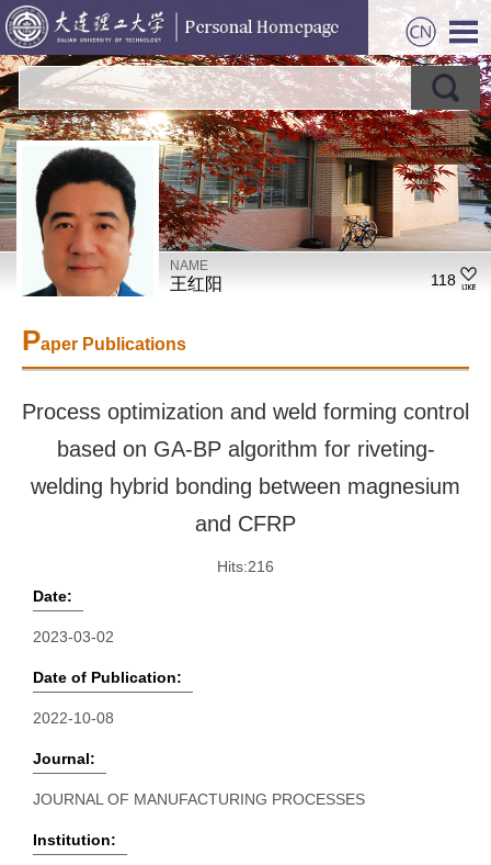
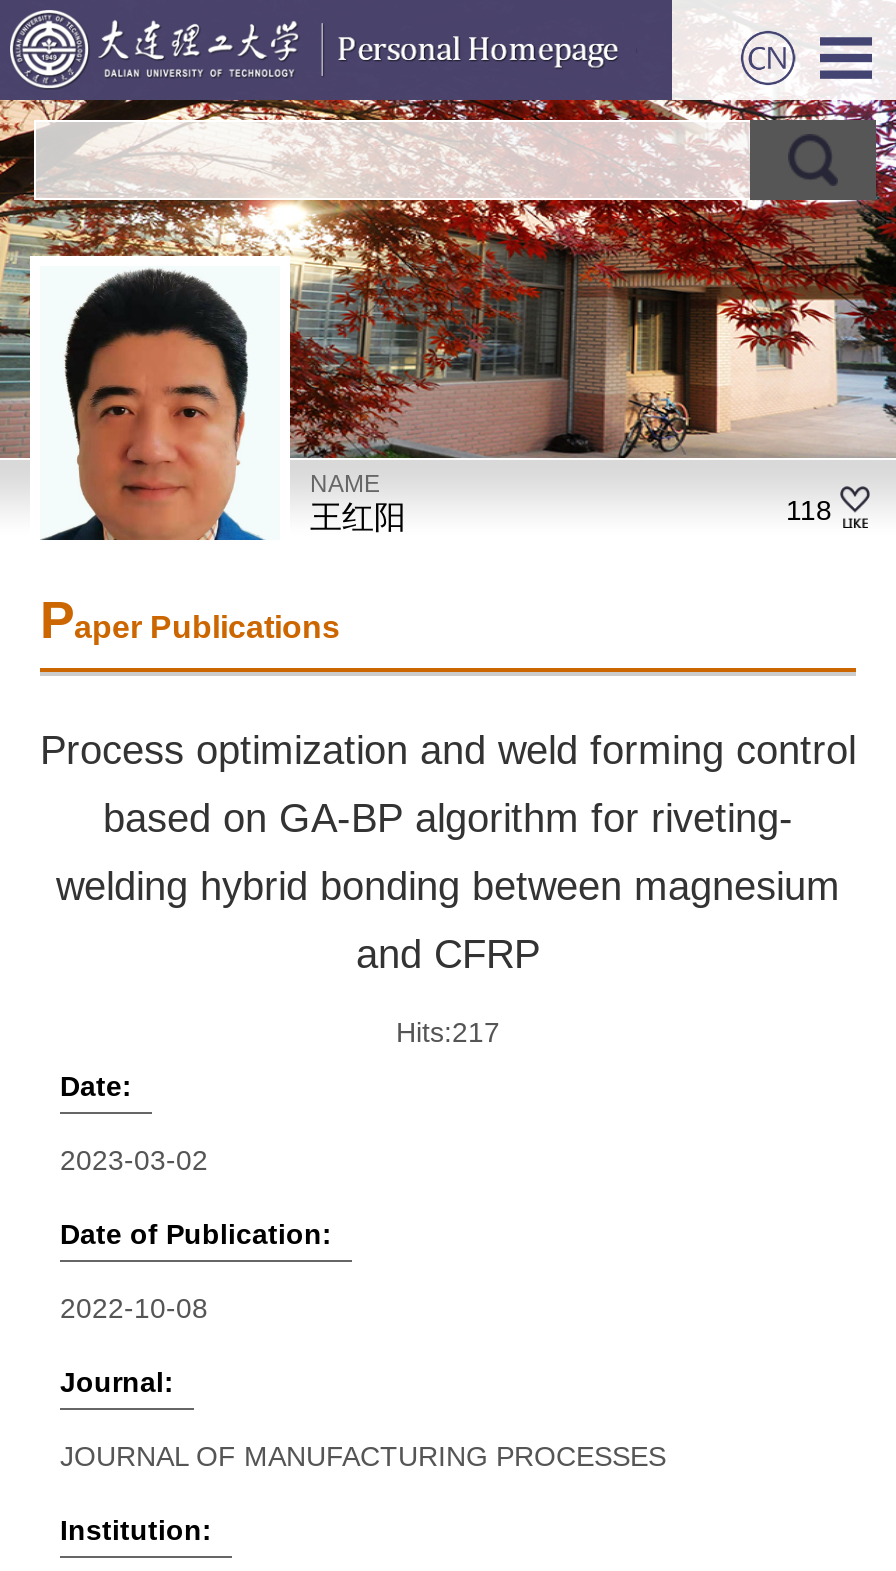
- Hits:216
+ Hits:217
